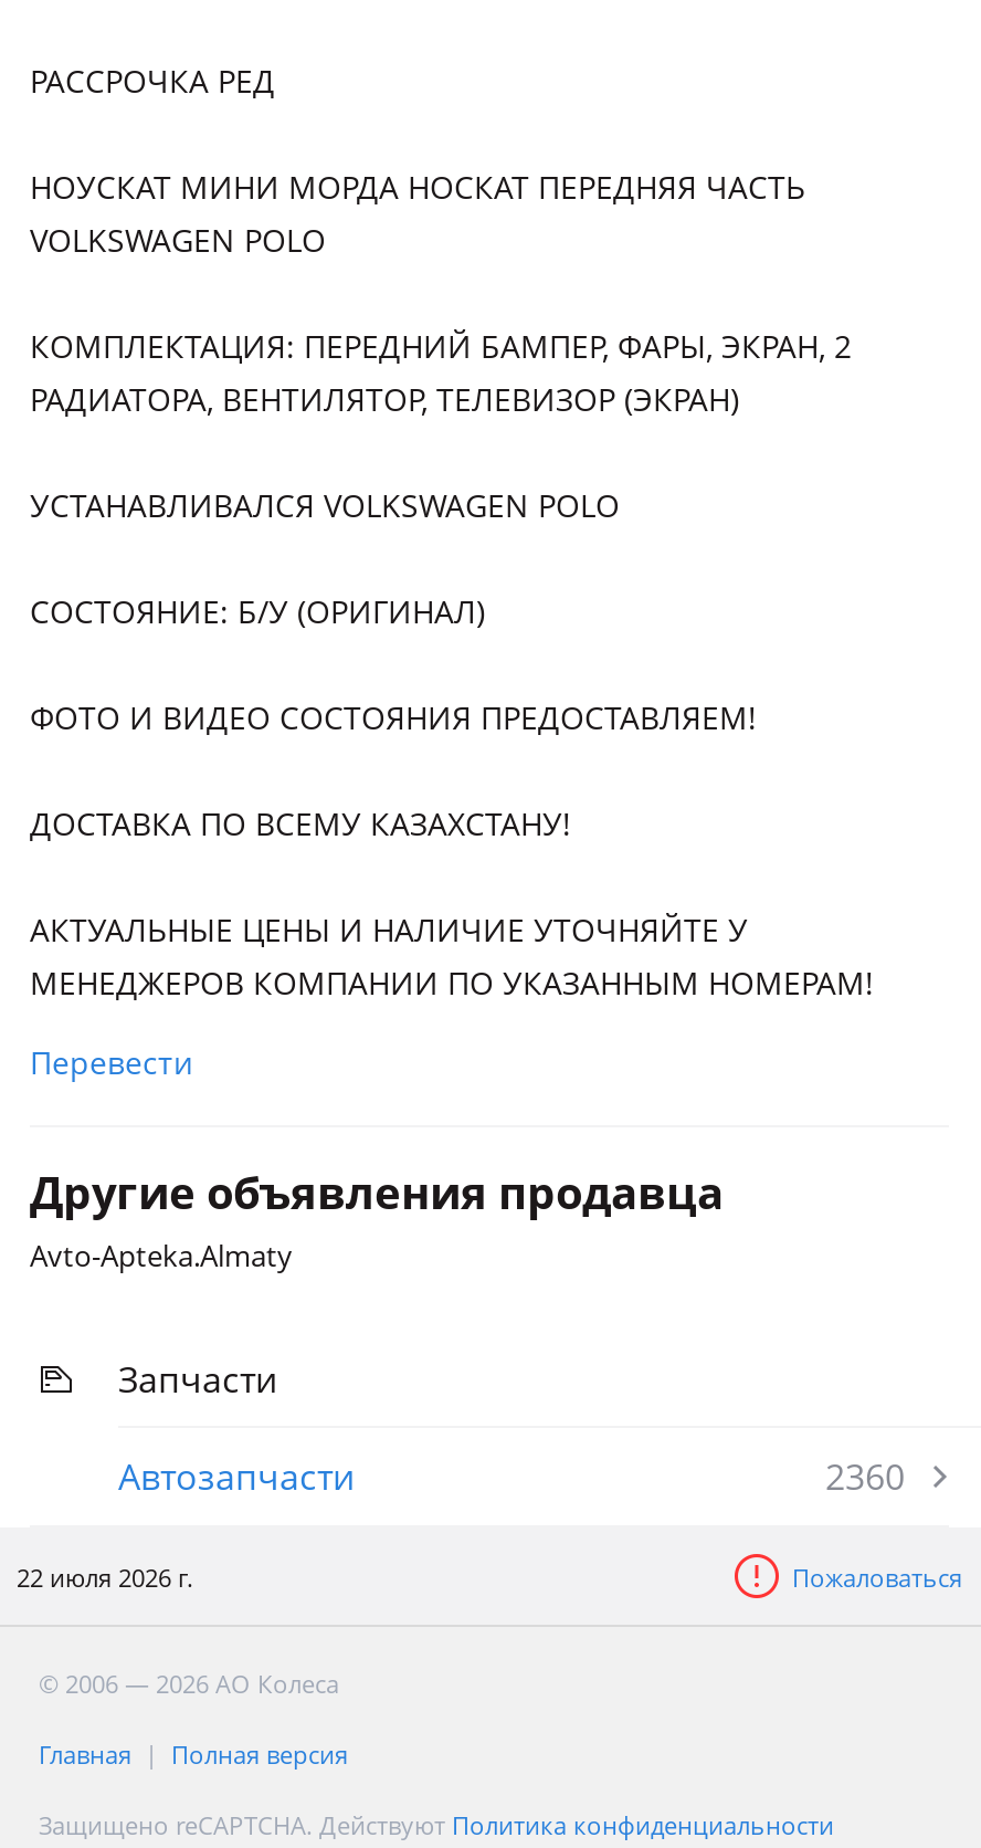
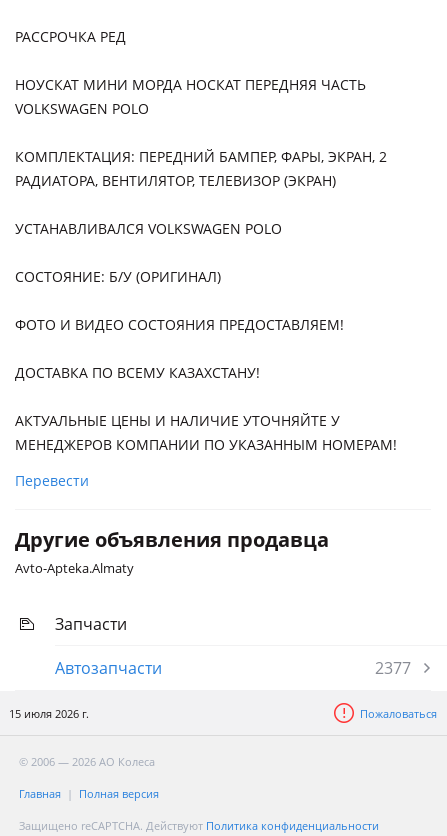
- 2360
+ 2377

- 22 июля 2026 г.
+ 15 июля 2026 г.
